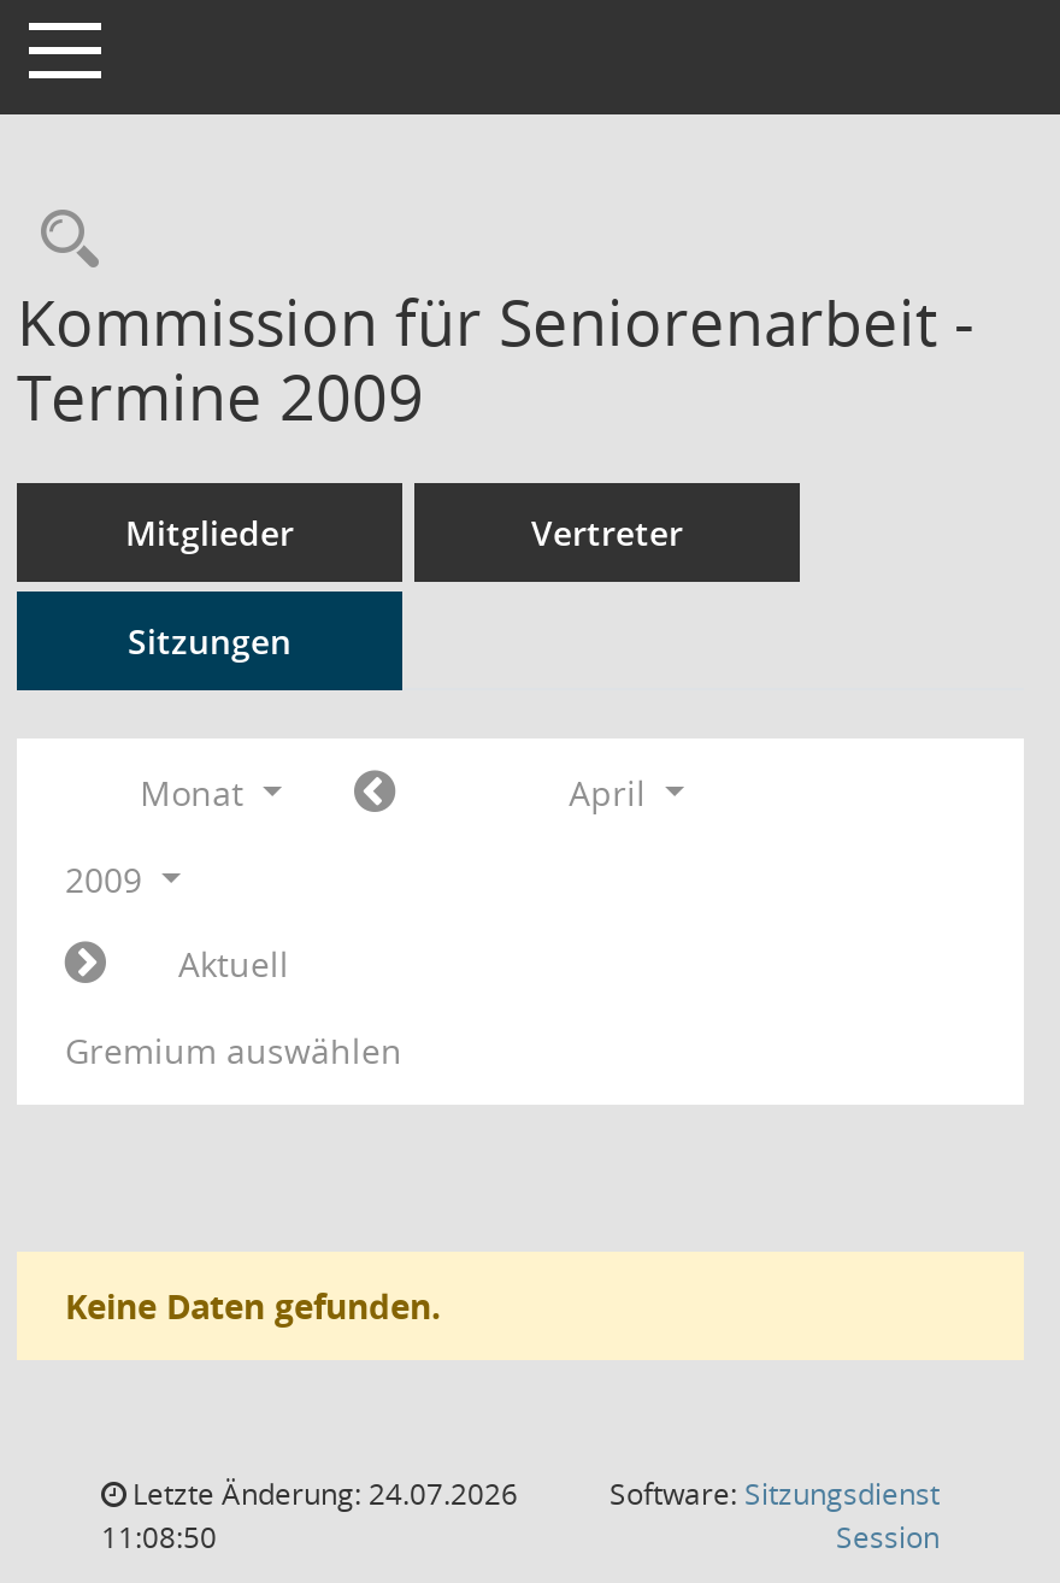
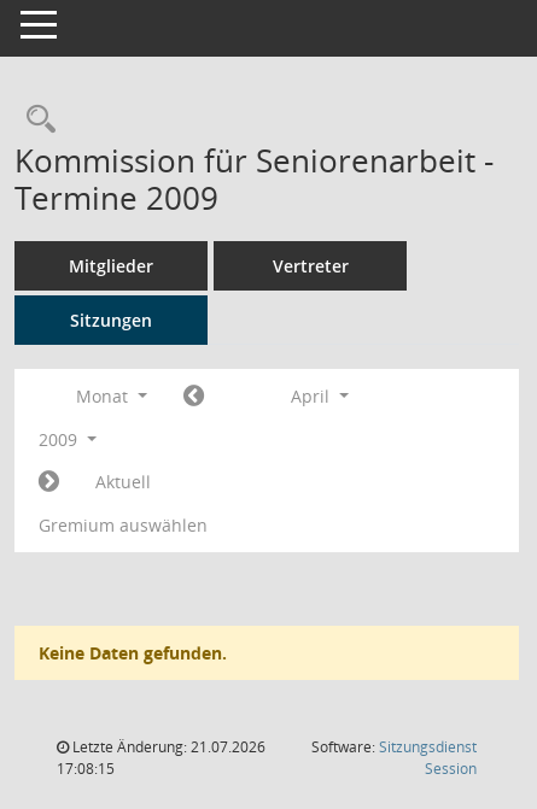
- Letzte Änderung: 24.07.2026
+ Letzte Änderung: 21.07.2026

- 11:08:50
+ 17:08:15
